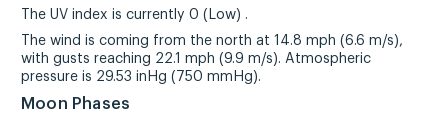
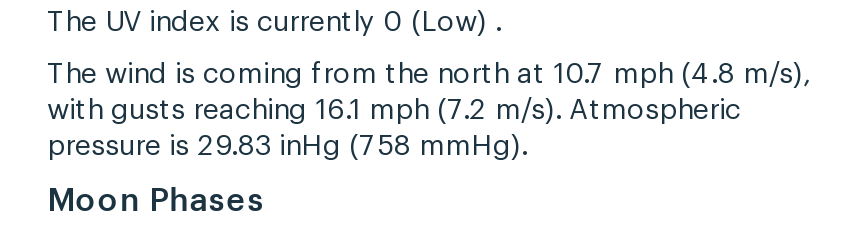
- The wind is coming from the north at 14.8 mph (6.6 m/s),
+ The wind is coming from the north at 10.7 mph (4.8 m/s),

- with gusts reaching 22.1 mph (9.9 m/s). Atmospheric
+ with gusts reaching 16.1 mph (7.2 m/s). Atmospheric

- pressure is 29.53 inHg (750 mmHg).
+ pressure is 29.83 inHg (758 mmHg).
